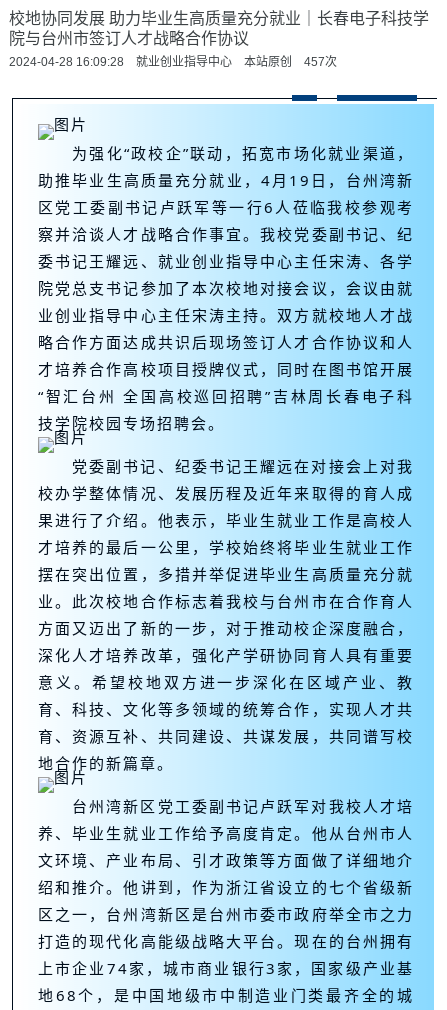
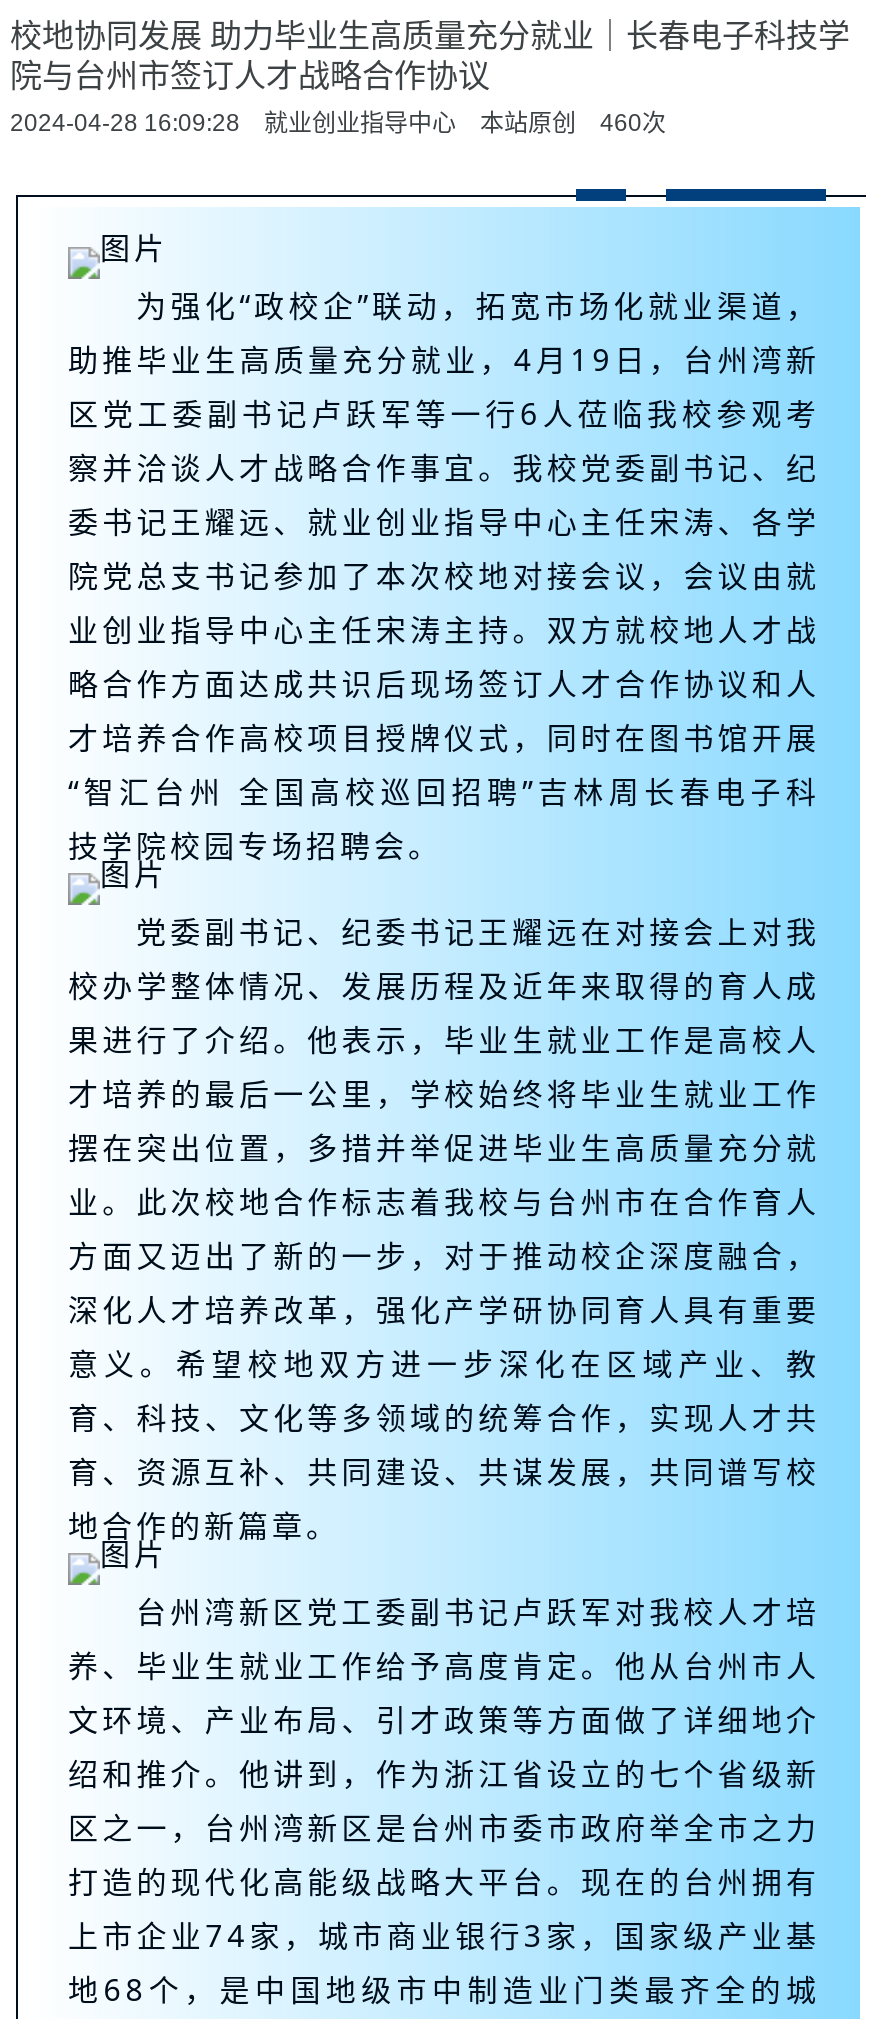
- 2024-04-28 16:09:28 就业创业指导中心 本站原创457次
+ 2024-04-28 16:09:28 就业创业指导中心 本站原创460次
